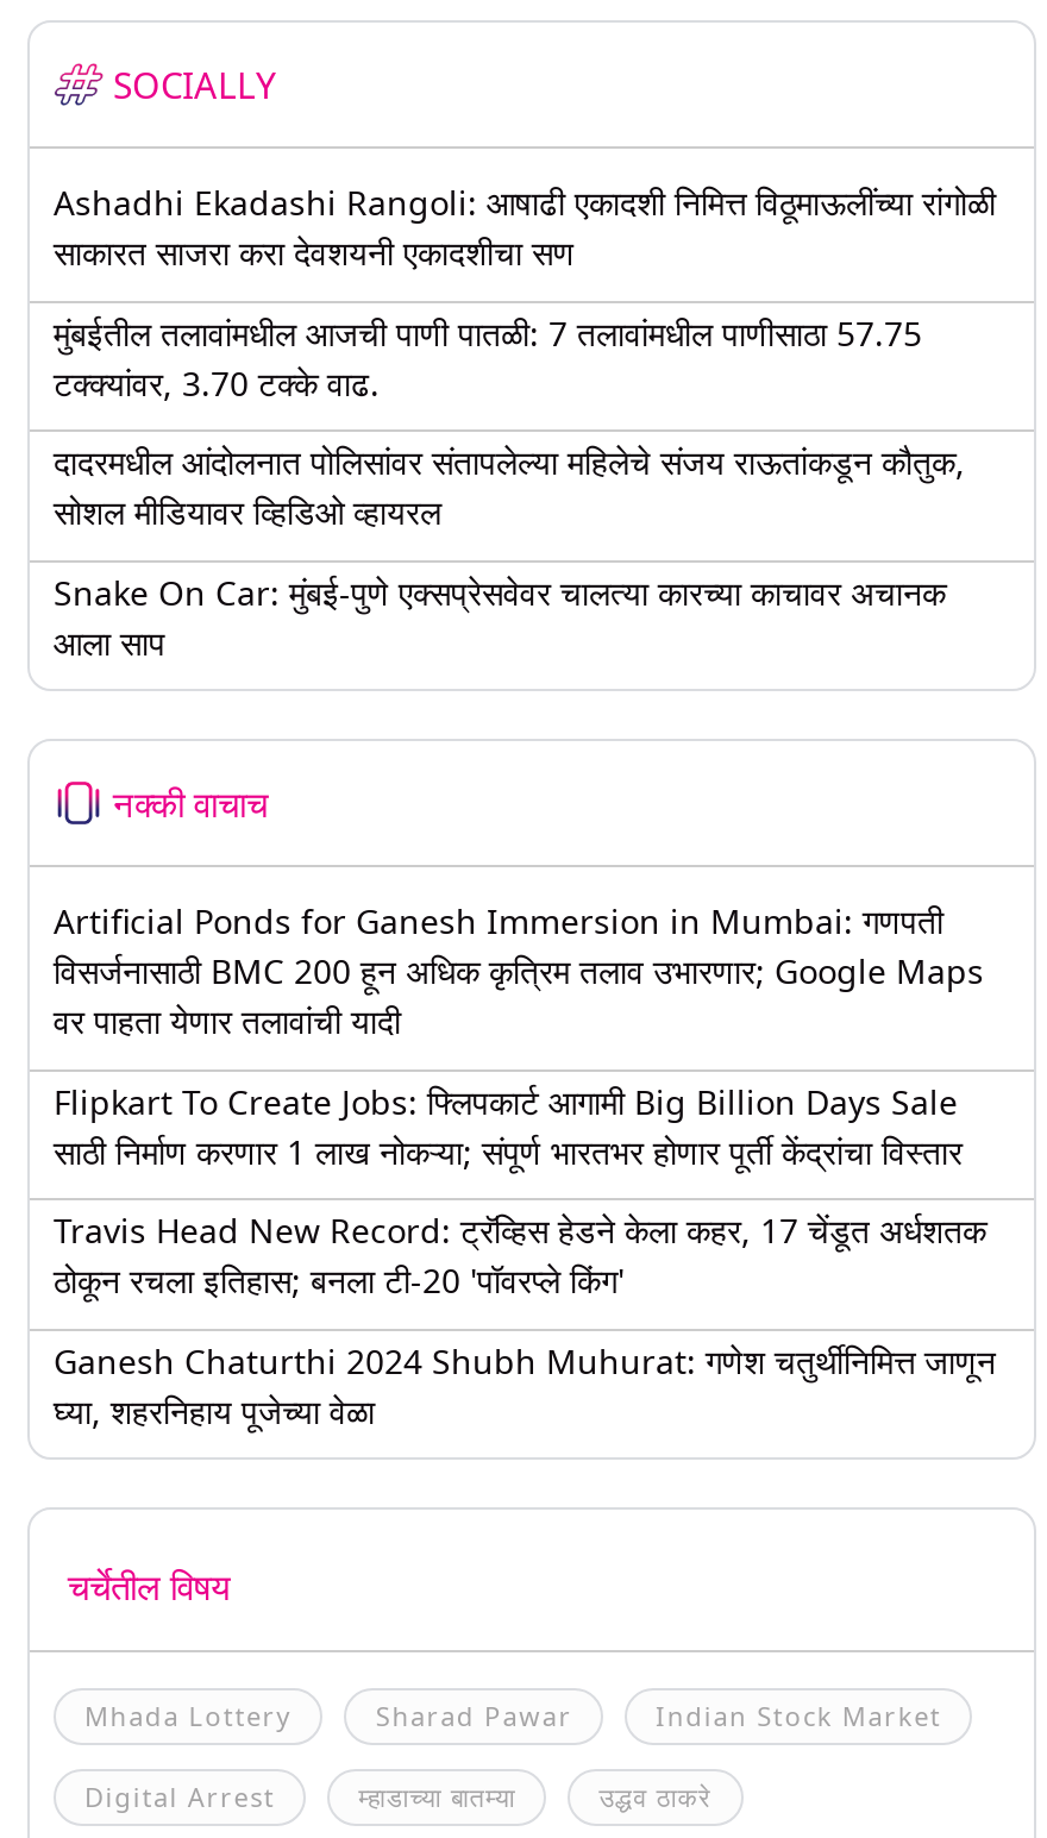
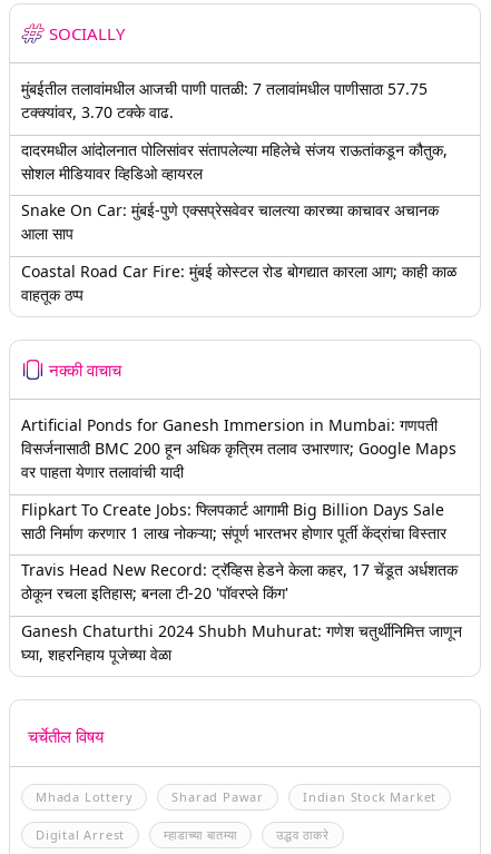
- Ashadhi Ekadashi Rangoli: आषाढी एकादशी निमित्त विठूमाऊलींच्या रांगोळी
- साकारत साजरा करा देवशयनी एकादशीचा सण

moved up: मुंबईतील तलावांमधील आजची पाणी पातळी: 7 तलावांमधील पाणीसाठा 57.75 | टक्क्यांवर, 3.70 टक्के वाढ. | दादरमधील आंदोलनात पोलिसांवर संतापलेल्या महिलेचे संजय राऊतांकडून कौतुक, | सोशल मीडियावर व्हिडिओ व्हायरल | Snake On Car: मुंबई-पुणे एक्सप्रेसवेवर चालत्या कारच्या काचावर अचानक | आला साप

+ Coastal Road Car Fire: मुंबई कोस्टल रोड बोगद्यात कारला आग; काही काळ
+ वाहतूक ठप्प
